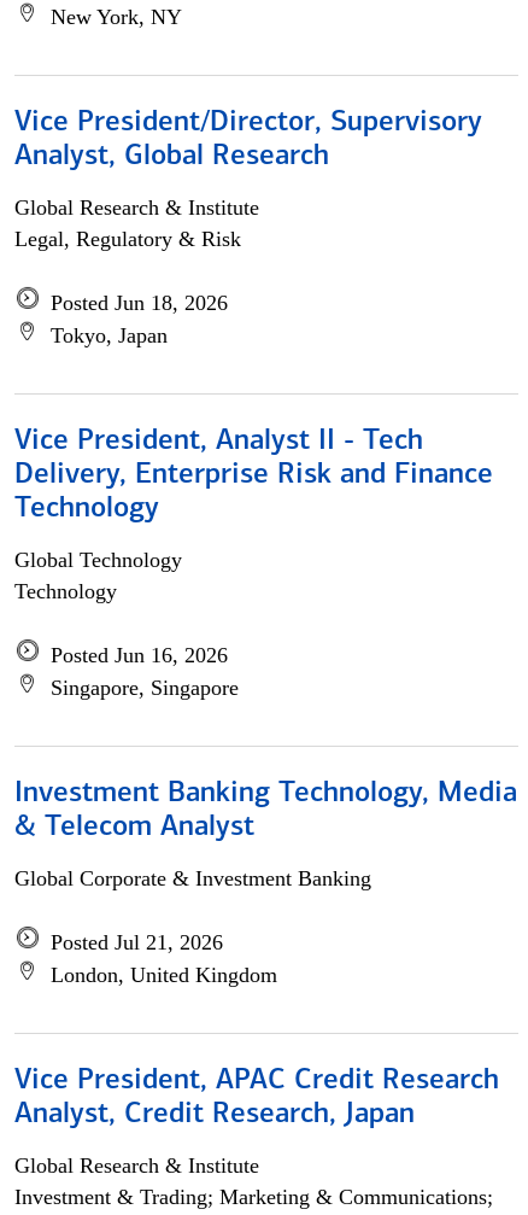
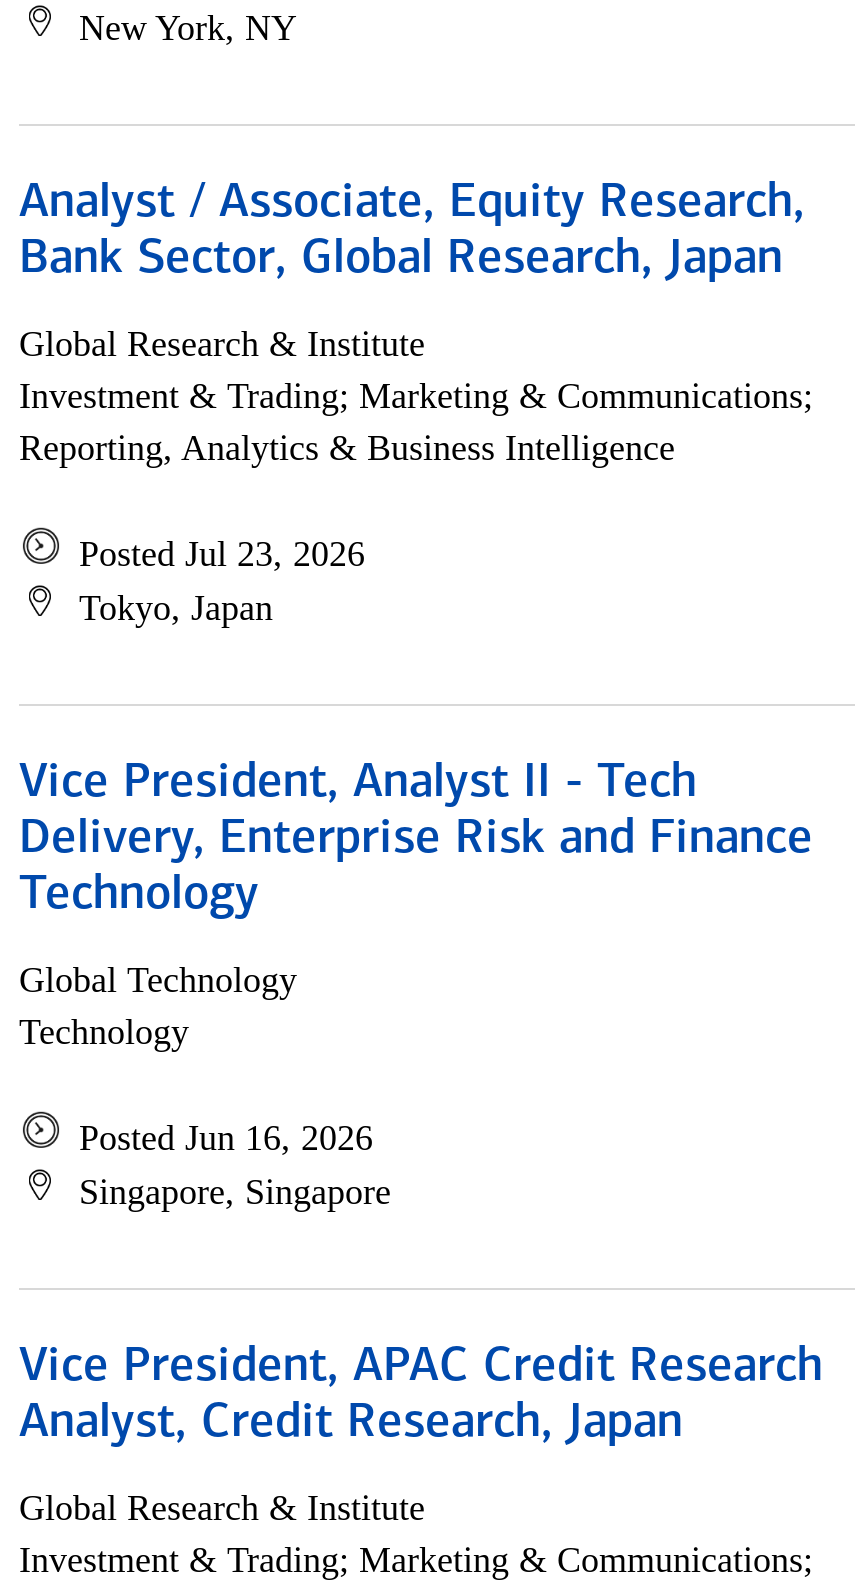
- Vice President/Director, Supervisory
- Analyst, Global Research
+ Analyst / Associate, Equity Research,
+ Bank Sector, Global Research, Japan

- Legal, Regulatory & Risk
+ Investment & Trading; Marketing & Communications;
+ Reporting, Analytics & Business Intelligence

- Posted Jun 18, 2026
+ Posted Jul 23, 2026

moved down: Tokyo, Japan | Vice President, Analyst II - Tech | Delivery, Enterprise Risk and Finance | Technology | Global Technology | Technology | Posted Jun 16, 2026 | Singapore, Singapore

- Investment Banking Technology, Media
- & Telecom Analyst
- Global Corporate & Investment Banking
- Posted Jul 21, 2026
- London, United Kingdom
